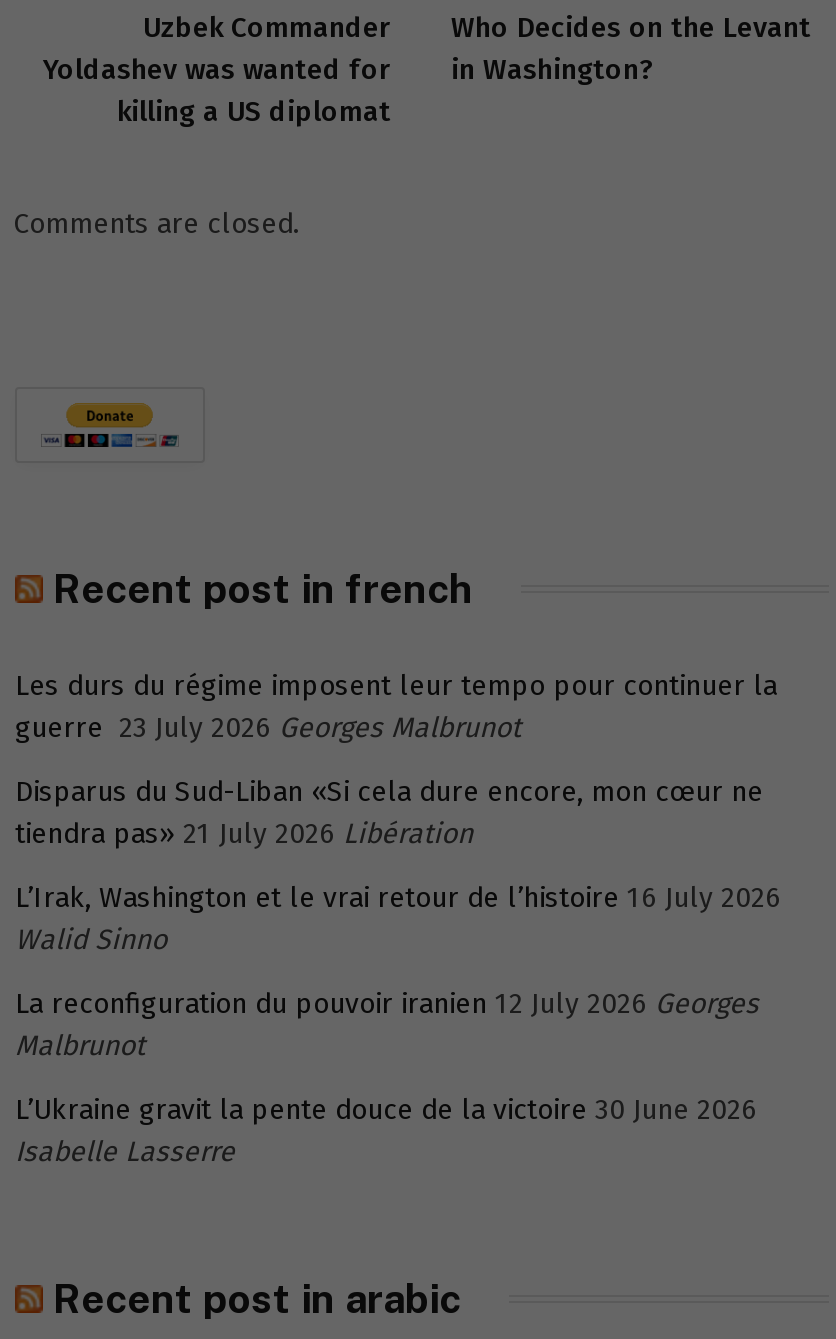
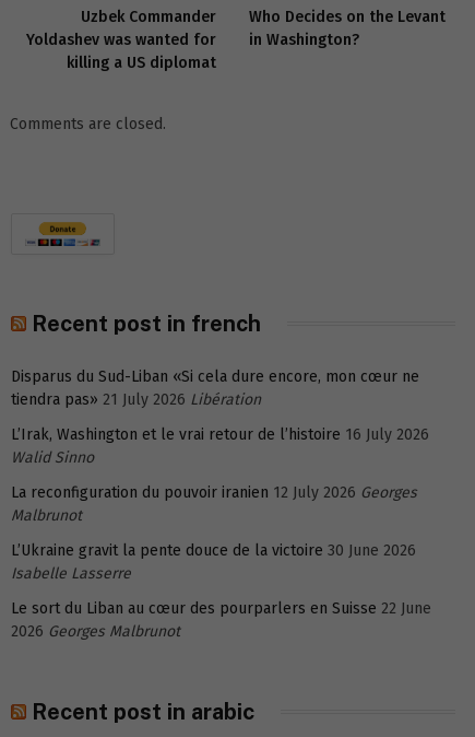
- Les durs du régime imposent leur tempo pour continuer la
- guerre 23 July 2026 Georges Malbrunot

moved up: Disparus du Sud-Liban «Si cela dure encore, mon cœur ne | tiendra pas» 21 July 2026 Libération | L’Irak, Washington et le vrai retour de l’histoire 16 July 2026 | Walid Sinno | La reconfiguration du pouvoir iranien 12 July 2026 Georges | Malbrunot | L’Ukraine gravit la pente douce de la victoire 30 June 2026 | Isabelle Lasserre

+ Le sort du Liban au cœur des pourparlers en Suisse 22 June
+ 2026 Georges Malbrunot
